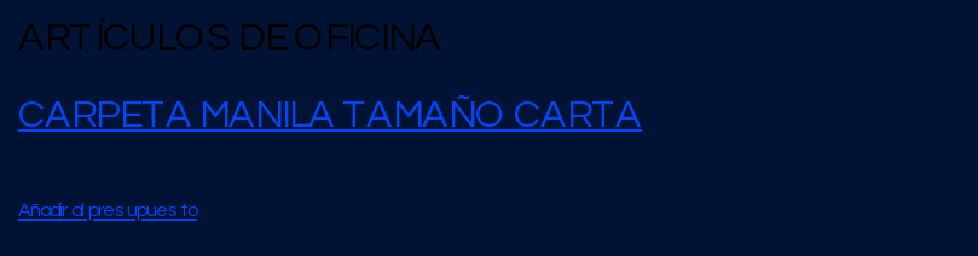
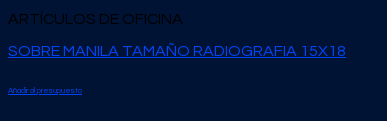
- CARPETA MANILA TAMAÑO CARTA
+ SOBRE MANILA TAMAÑO RADIOGRAFIA 15X18
